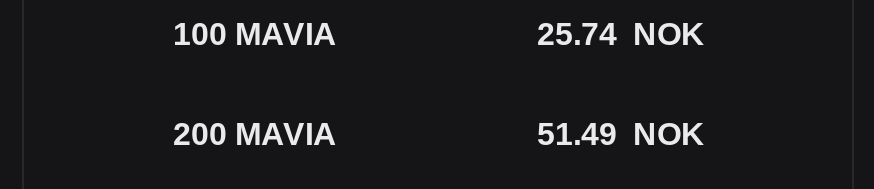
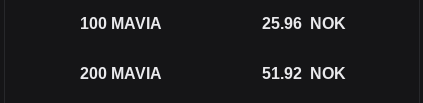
- 25.74 NOK
+ 25.96 NOK

- 51.49 NOK
+ 51.92 NOK
